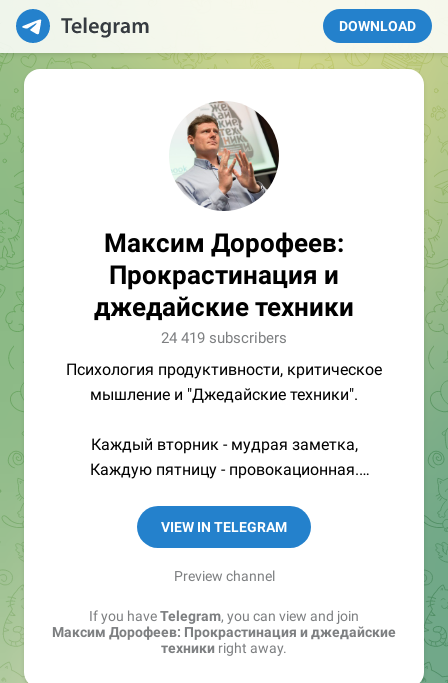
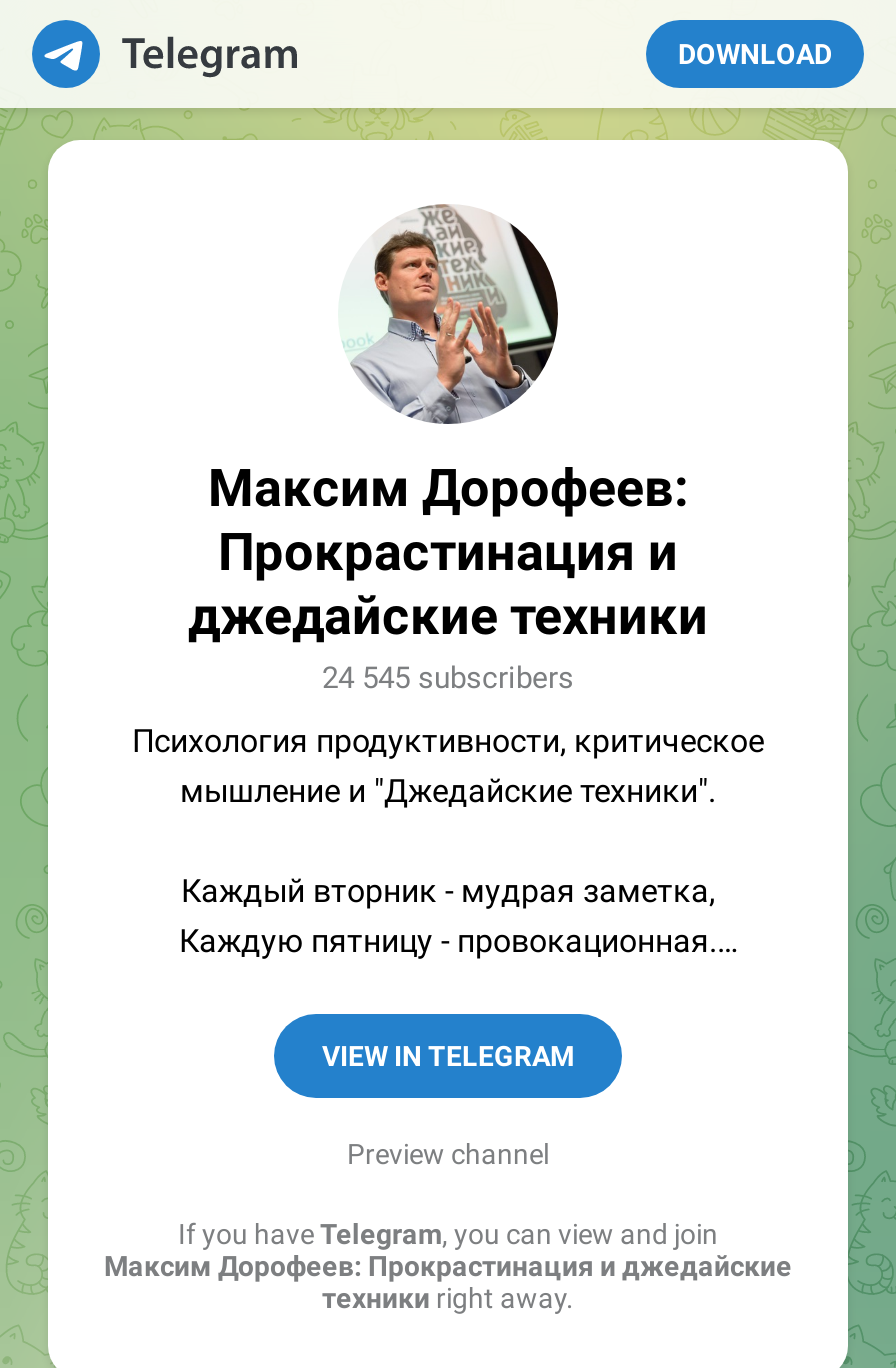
- 24 419 subscribers
+ 24 545 subscribers
